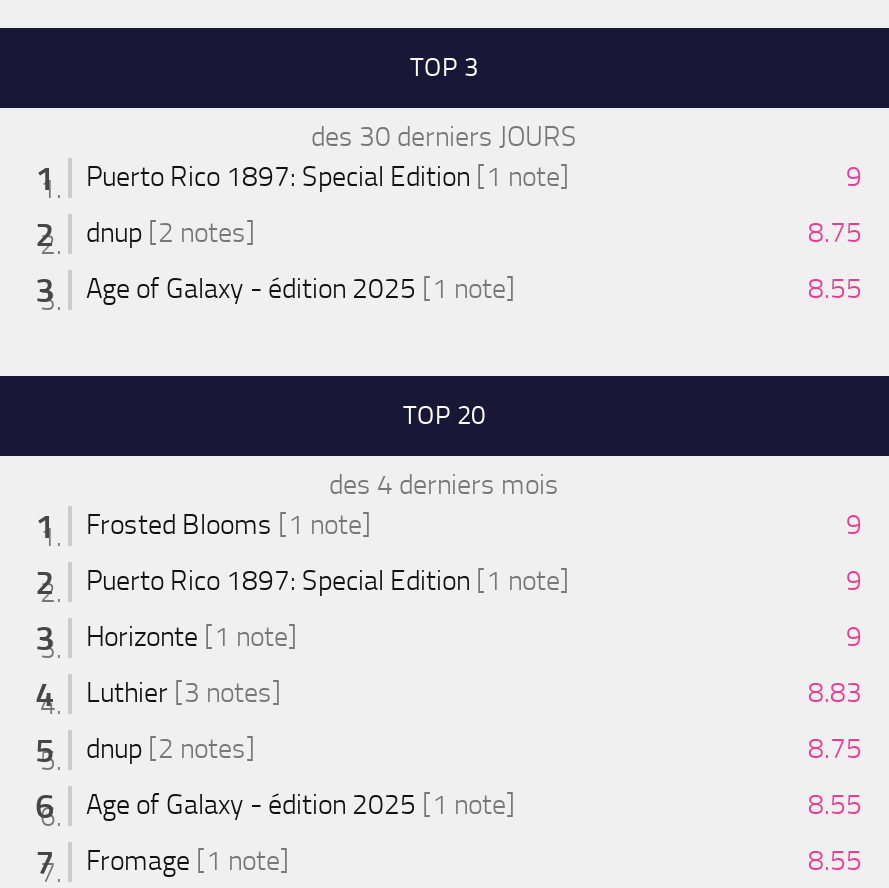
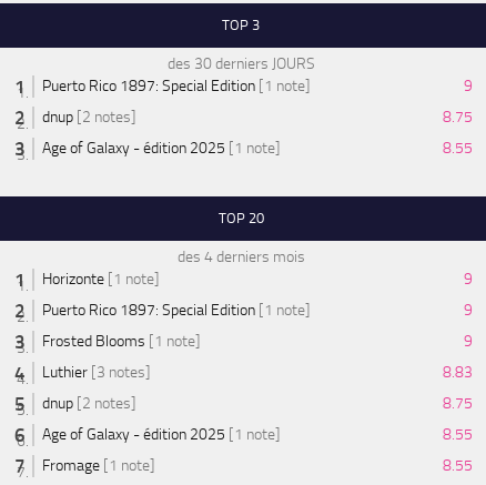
moved down: Frosted Blooms [1 note]

moved up: Horizonte [1 note]
